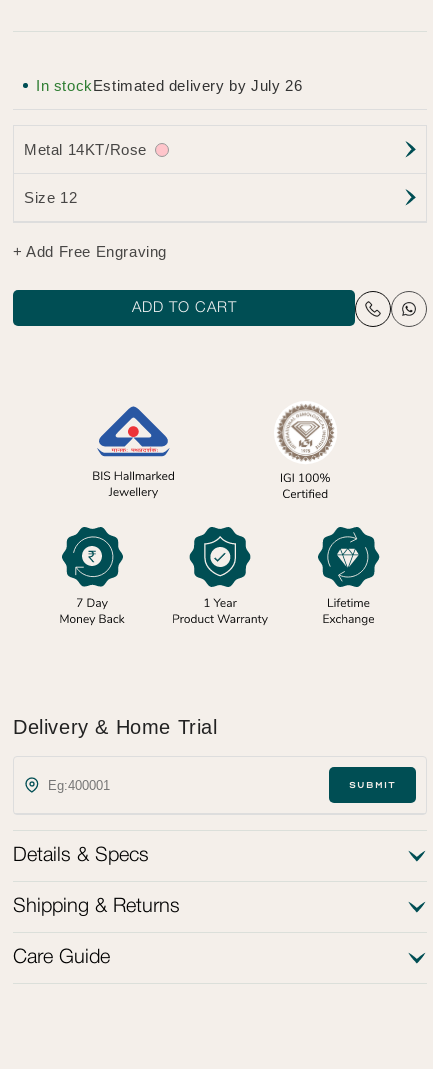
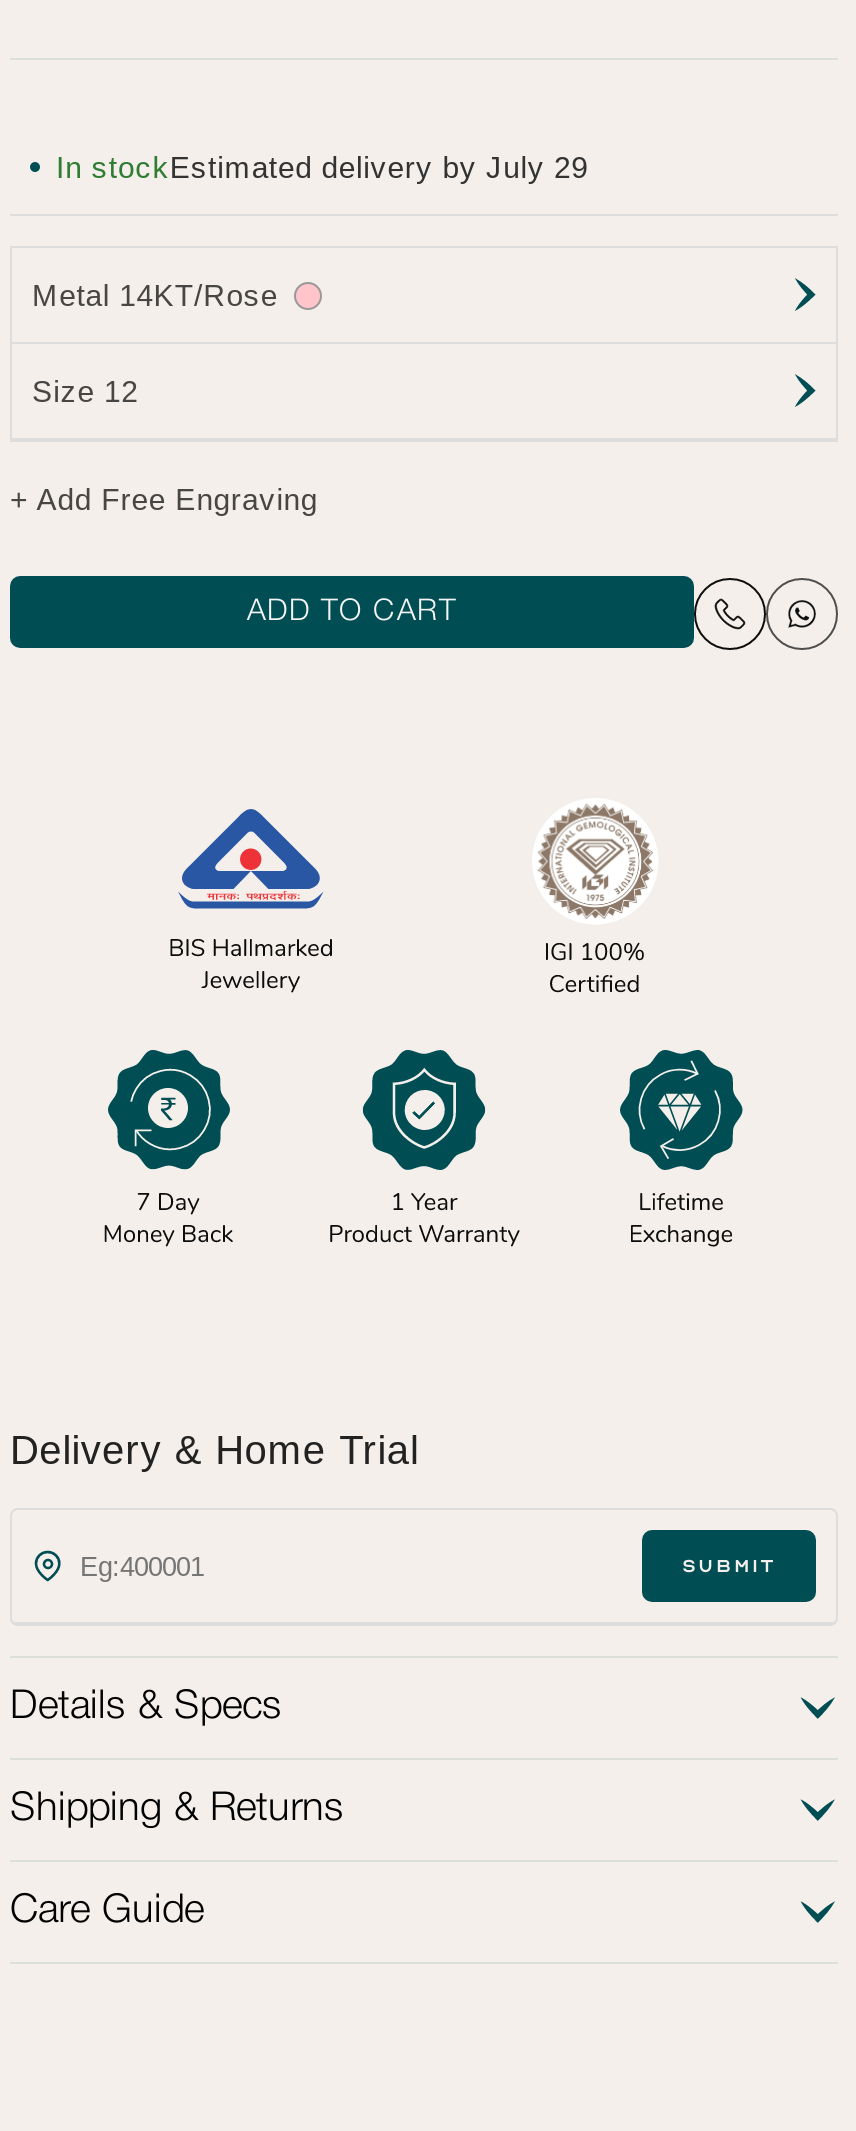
- In stockEstimated delivery by July 26
+ In stockEstimated delivery by July 29
